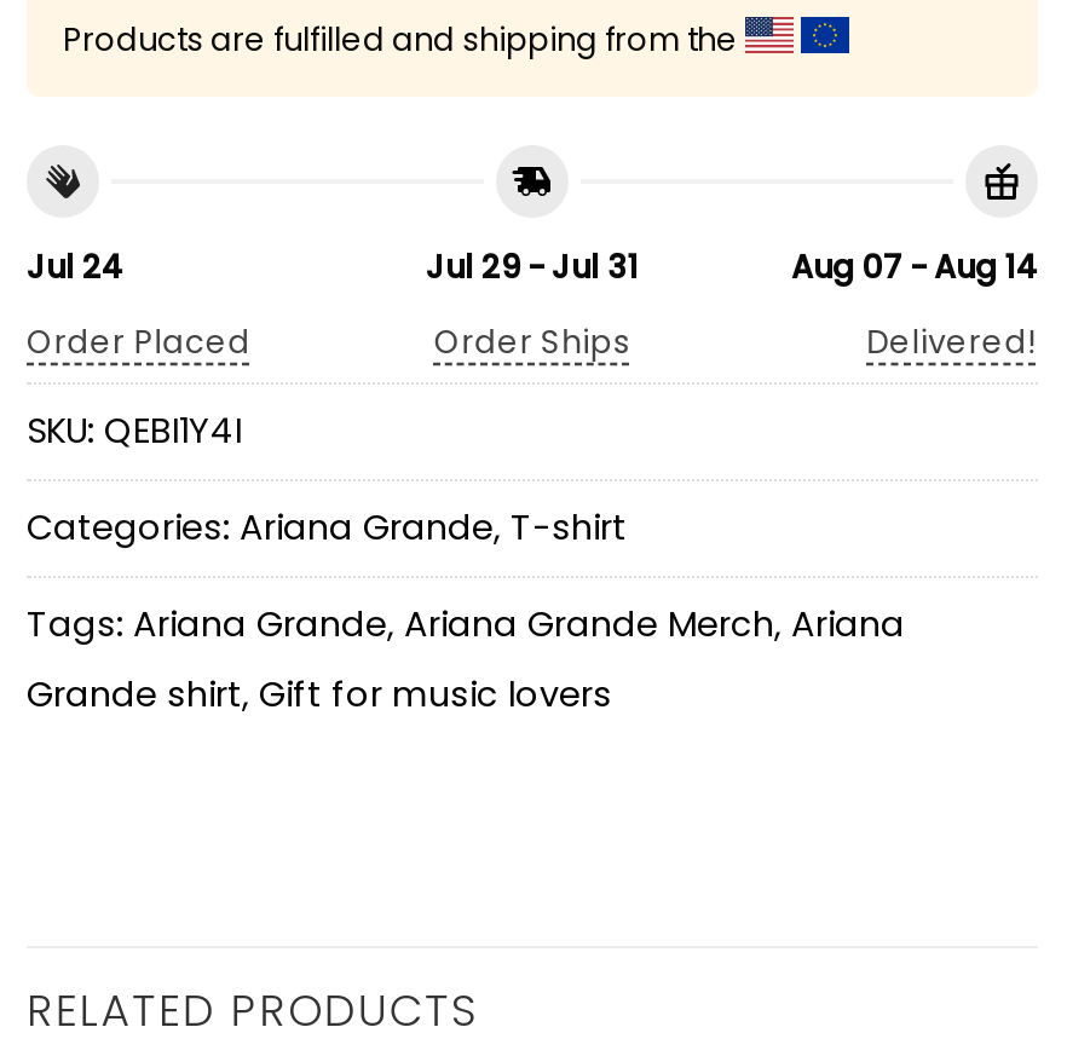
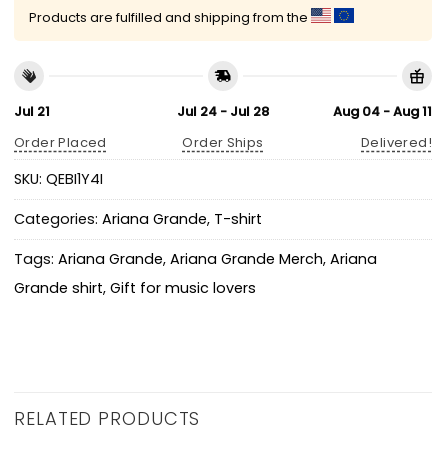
- Jul 24
+ Jul 21

- Jul 29 - Jul 31
+ Jul 24 - Jul 28

- Aug 07 - Aug 14
+ Aug 04 - Aug 11
